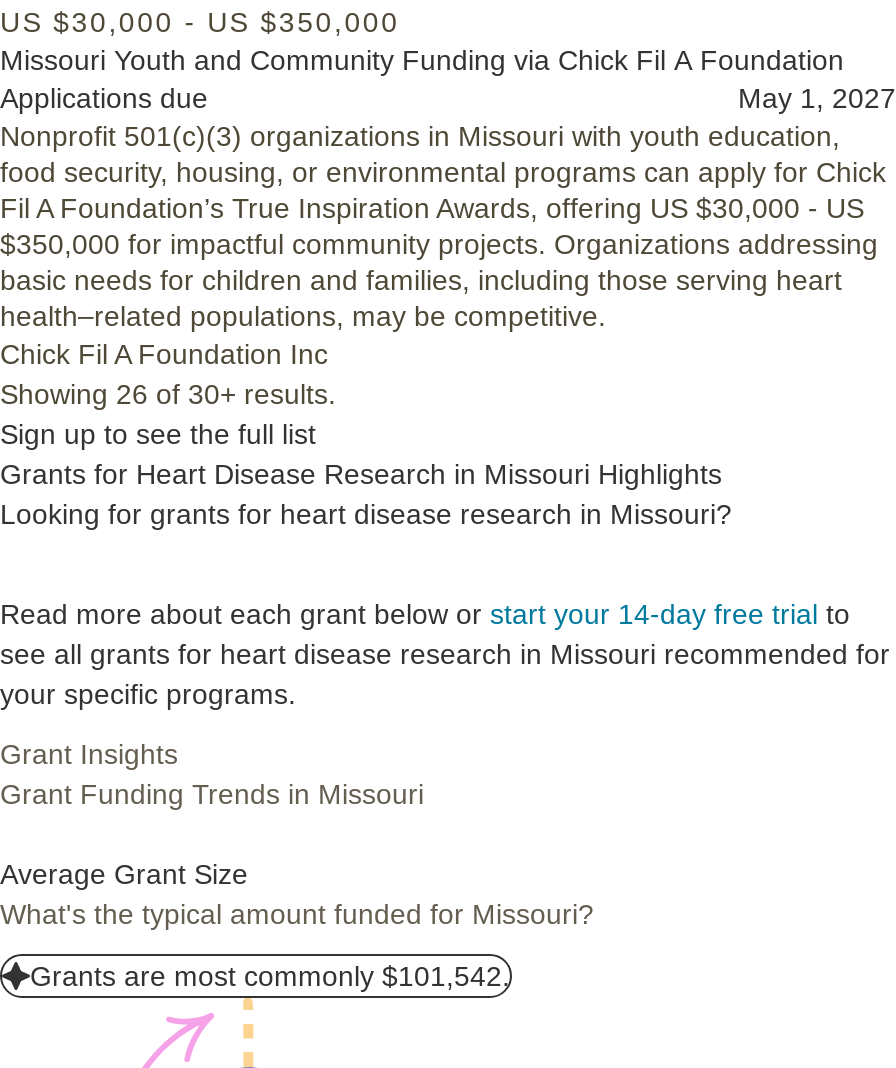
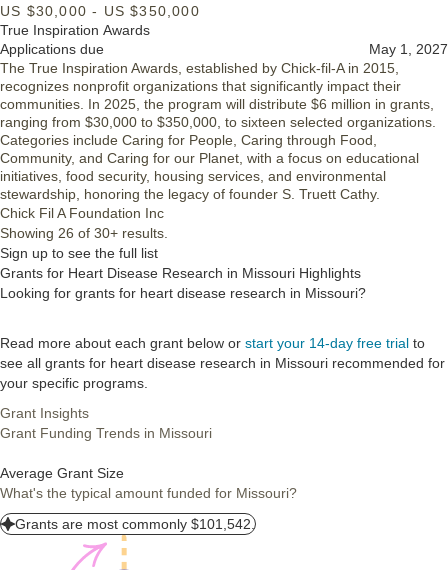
- Missouri Youth and Community Funding via Chick Fil A Foundation
+ True Inspiration Awards

- Nonprofit 501(c)(3) organizations in Missouri with youth education,
- food security, housing, or environmental programs can apply for Chick
- Fil A Foundation’s True Inspiration Awards, offering US $30,000 - US
- $350,000 for impactful community projects. Organizations addressing
- basic needs for children and families, including those serving heart
- health–related populations, may be competitive.
+ The True Inspiration Awards, established by Chick-fil-A in 2015,
+ recognizes nonprofit organizations that significantly impact their
+ communities. In 2025, the program will distribute $6 million in grants,
+ ranging from $30,000 to $350,000, to sixteen selected organizations.
+ Categories include Caring for People, Caring through Food,
+ Community, and Caring for our Planet, with a focus on educational
+ initiatives, food security, housing services, and environmental
+ stewardship, honoring the legacy of founder S. Truett Cathy.
